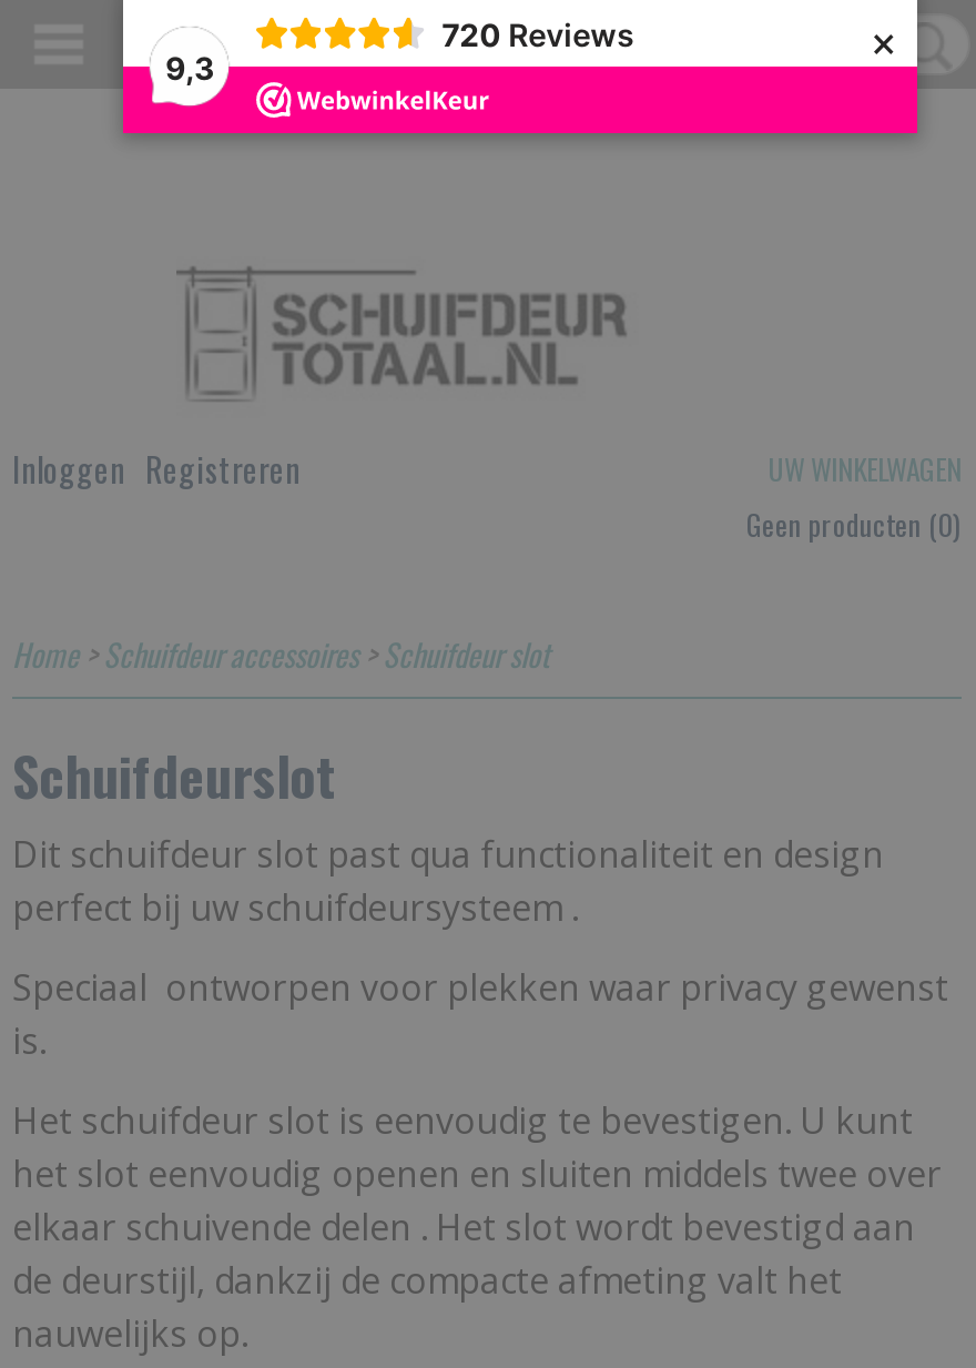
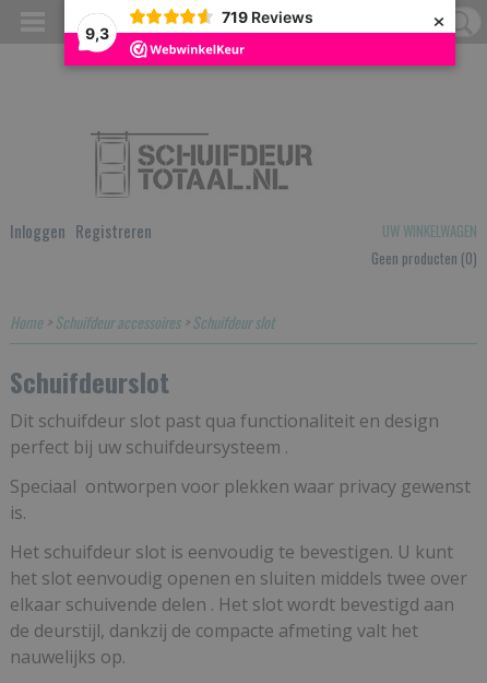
- 720 Reviews
+ 719 Reviews
